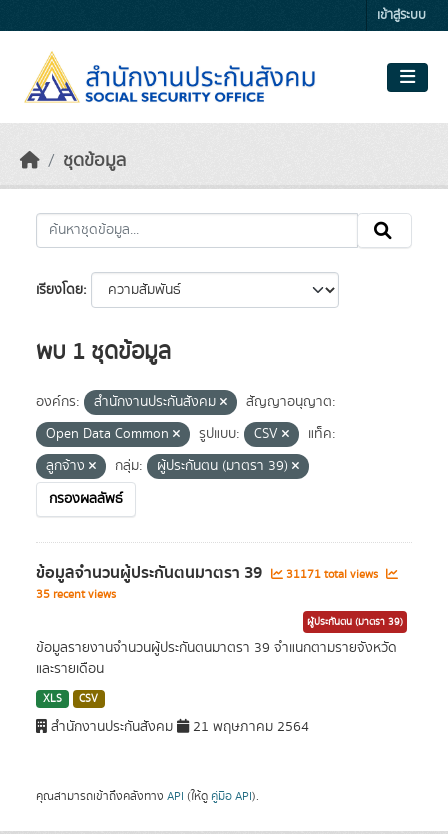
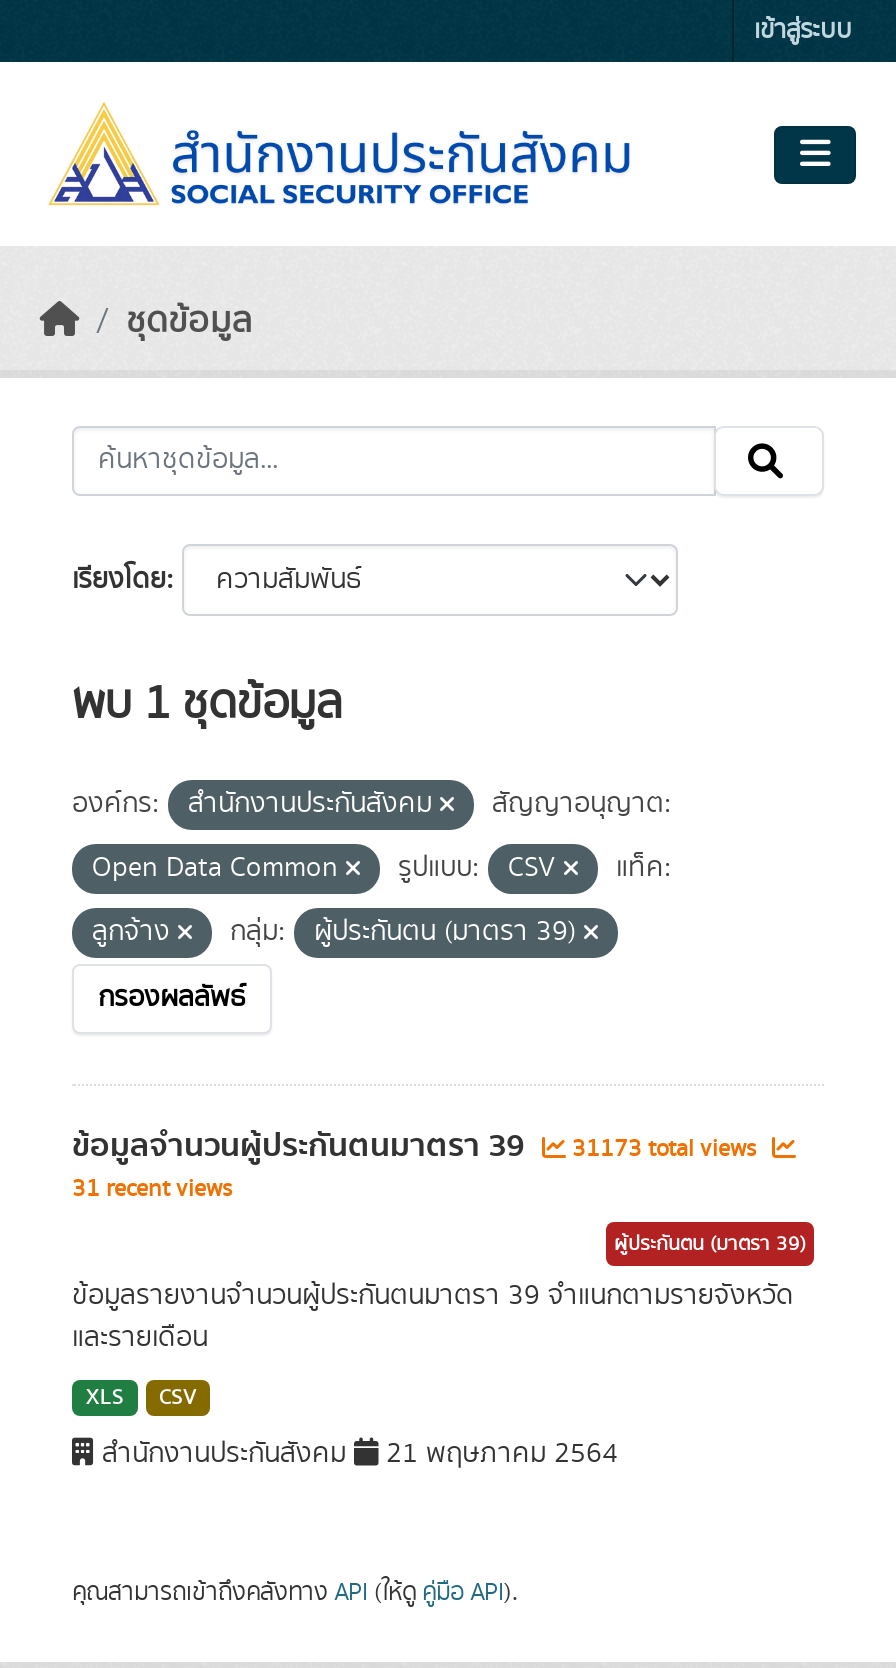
- ข้อมูลจำนวนผู้ประกันตนมาตรา 39 31171 total views
+ ข้อมูลจำนวนผู้ประกันตนมาตรา 39 31173 total views

- 35 recent views
+ 31 recent views
